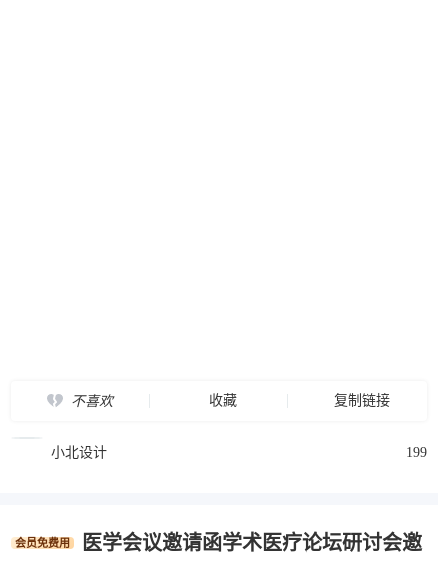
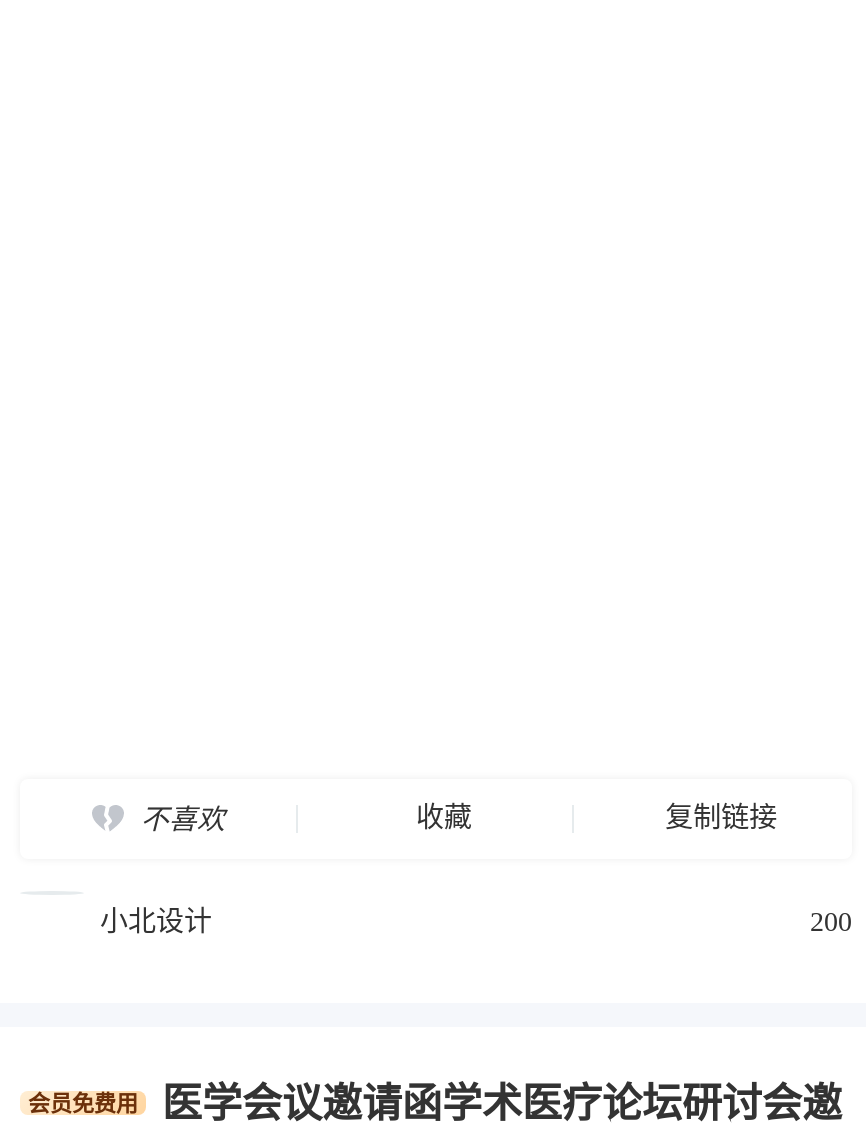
- 199
+ 200
